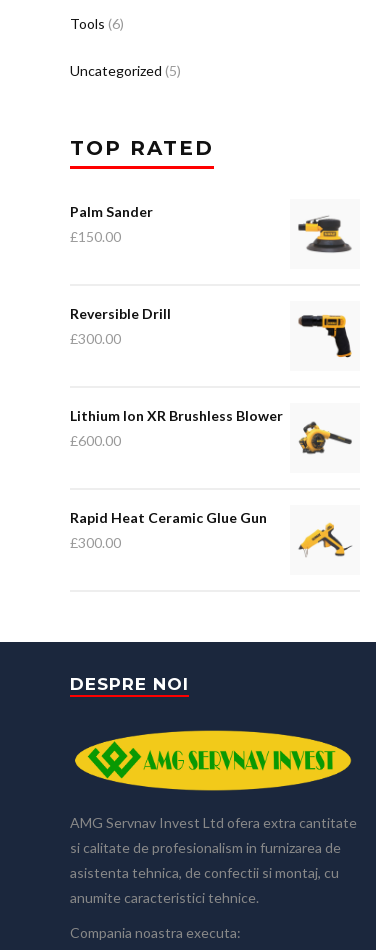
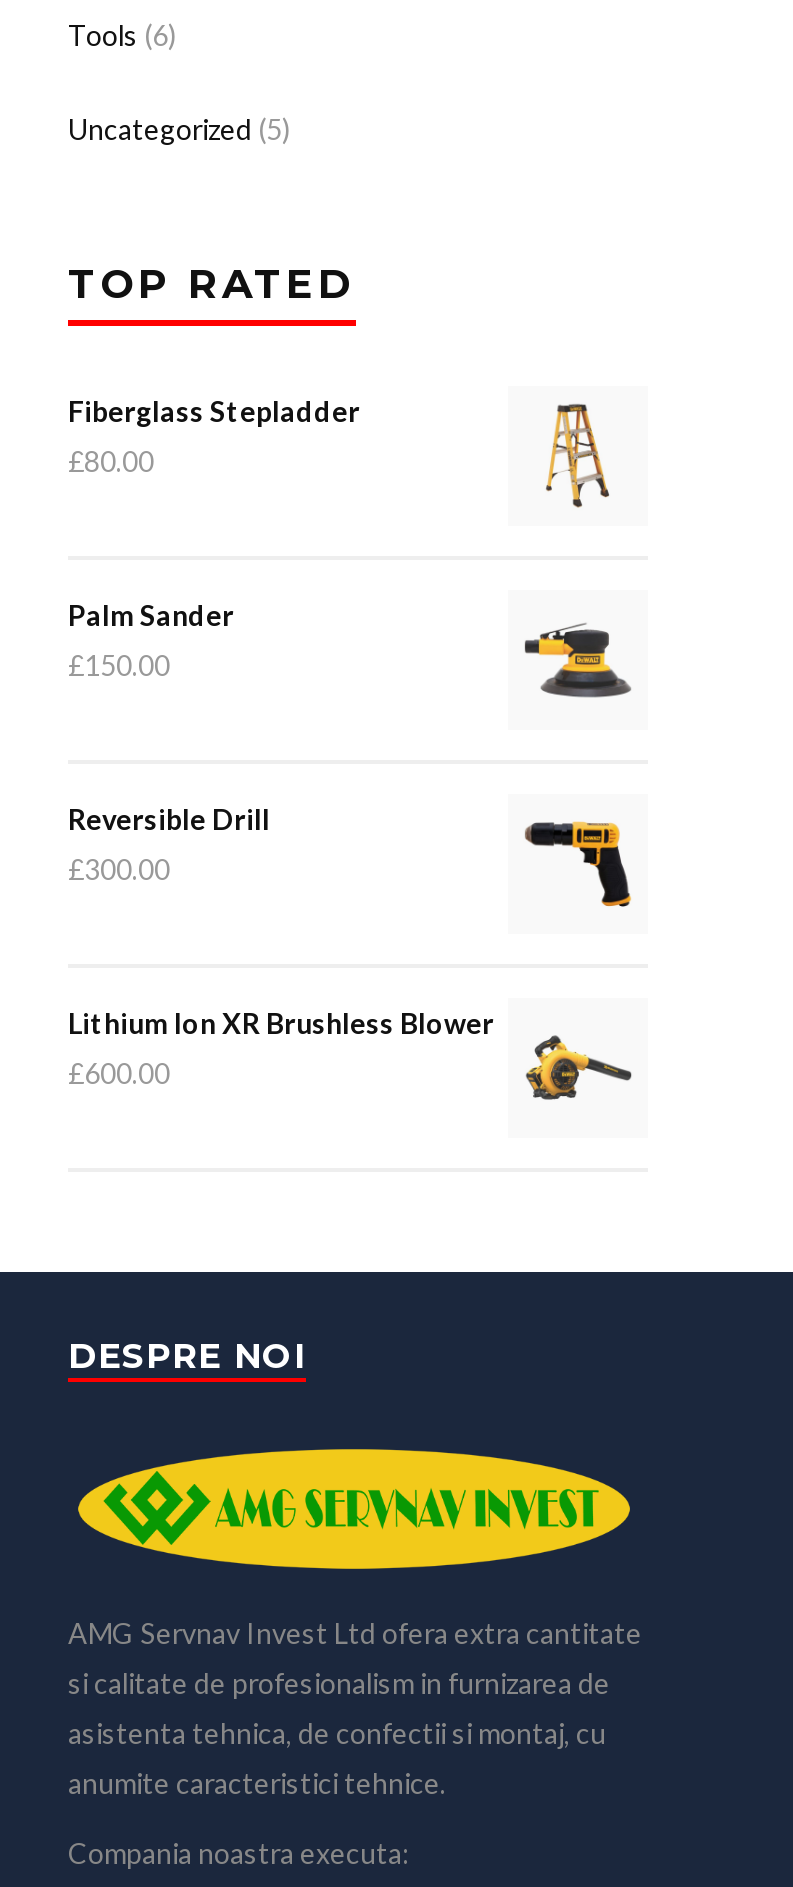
+ Fiberglass Stepladder
+ £80.00

+ [image]

moved down: [image] | Palm Sander | £150.00 | Reversible Drill | £300.00 | Lithium Ion XR Brushless Blower | £600.00

- [image]
- Rapid Heat Ceramic Glue Gun
- £300.00
